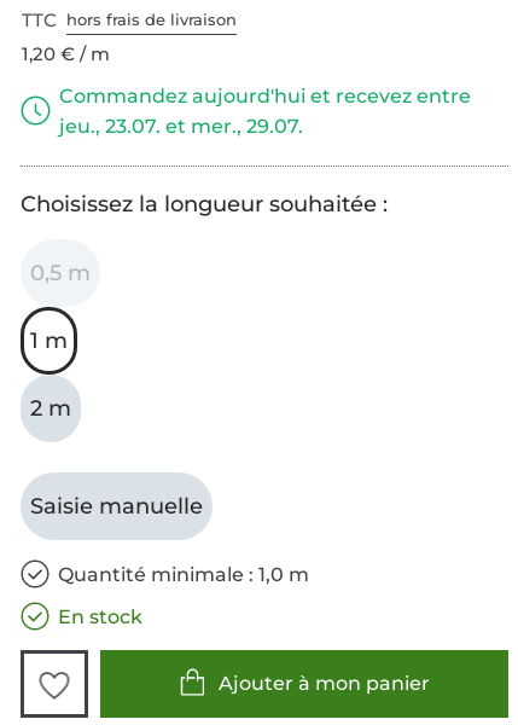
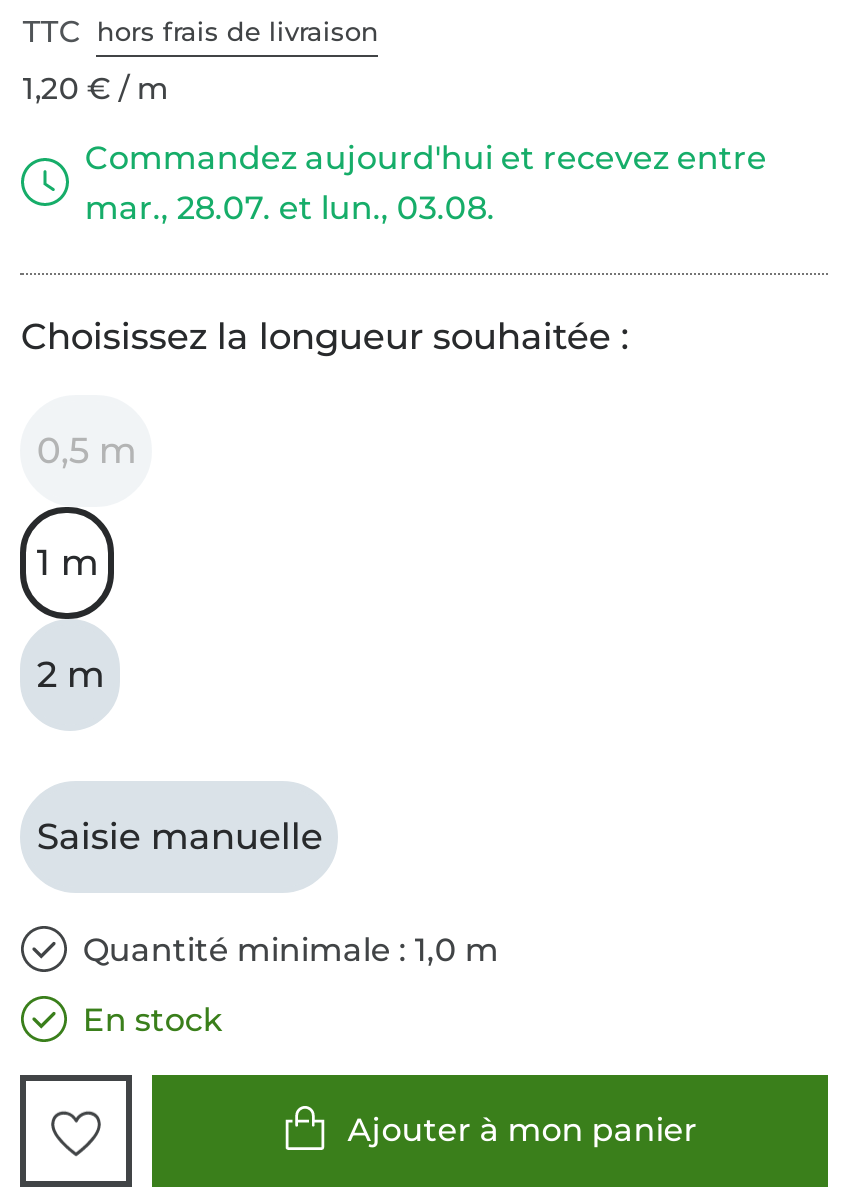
- jeu., 23.07. et mer., 29.07.
+ mar., 28.07. et lun., 03.08.
